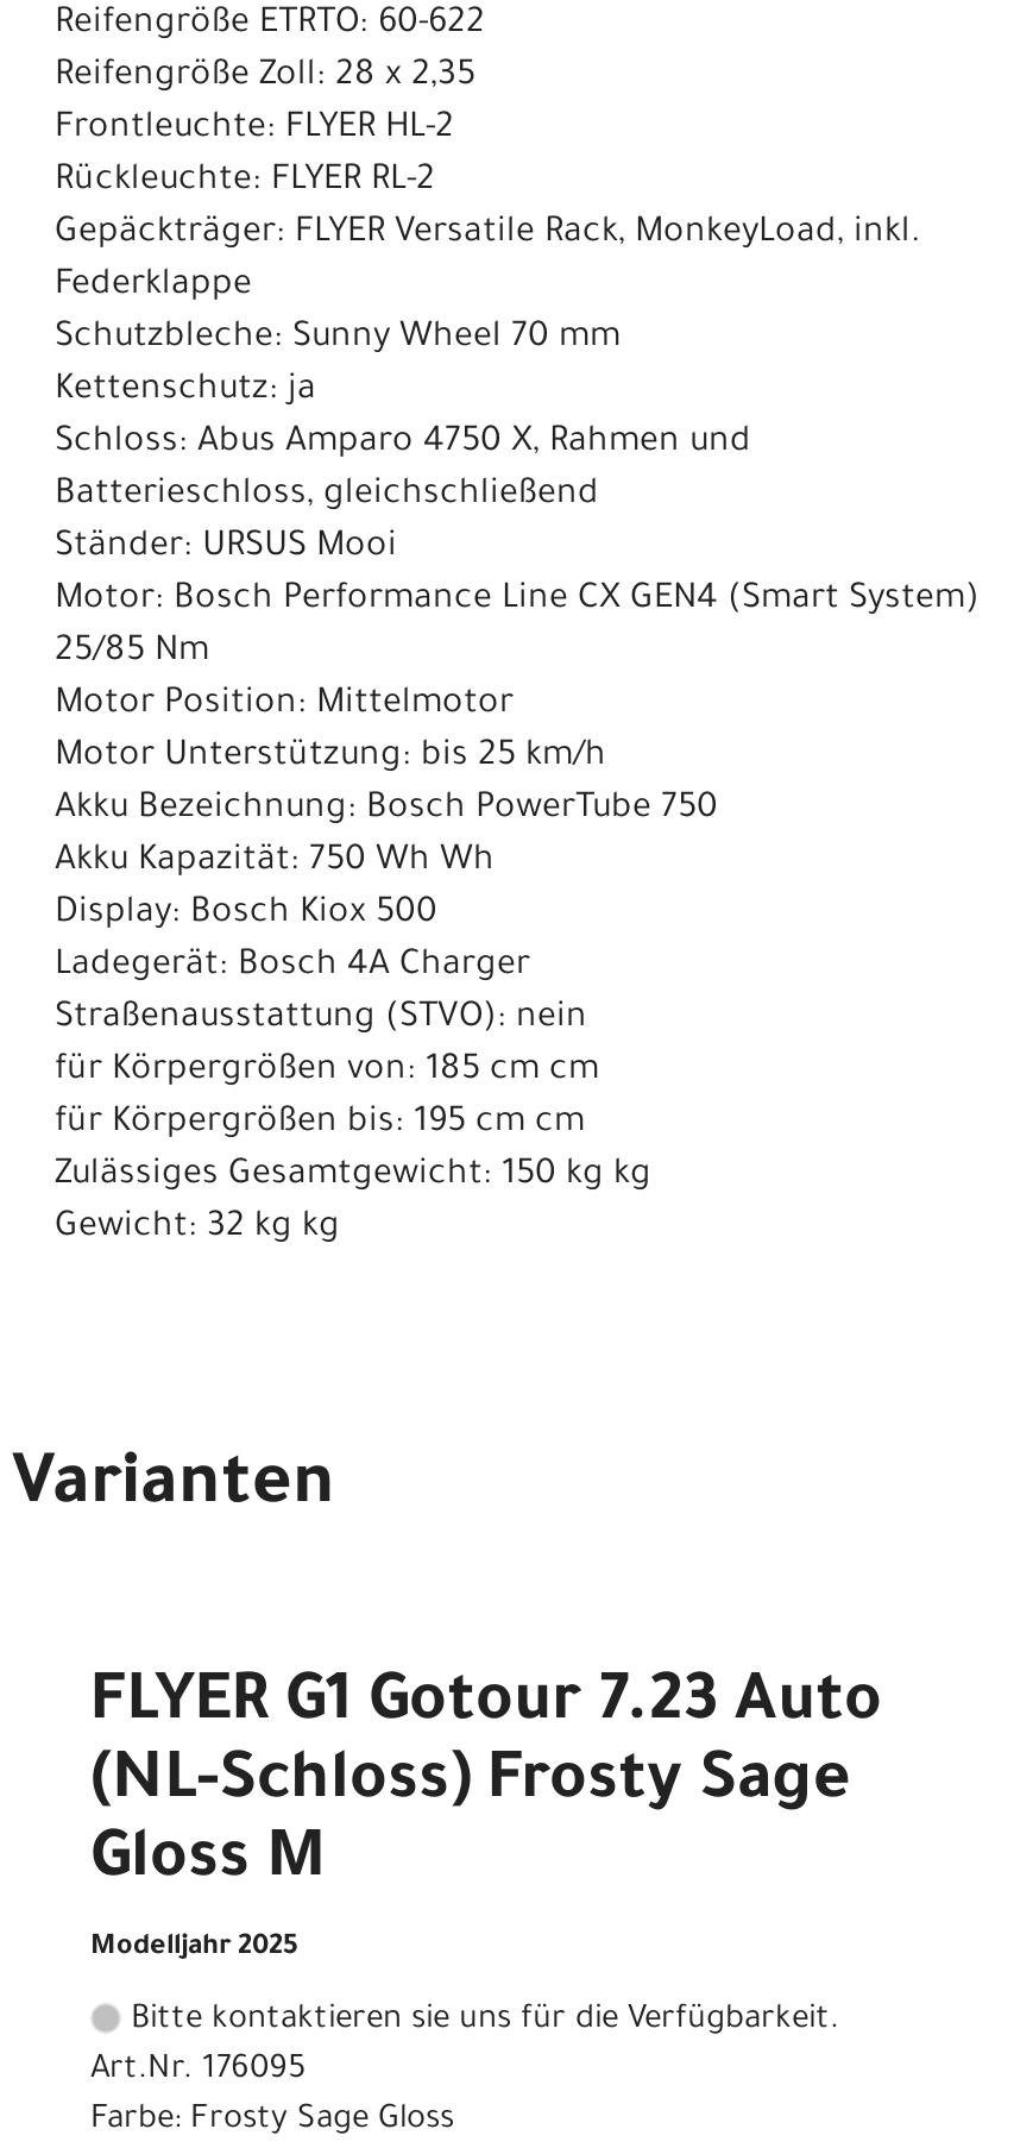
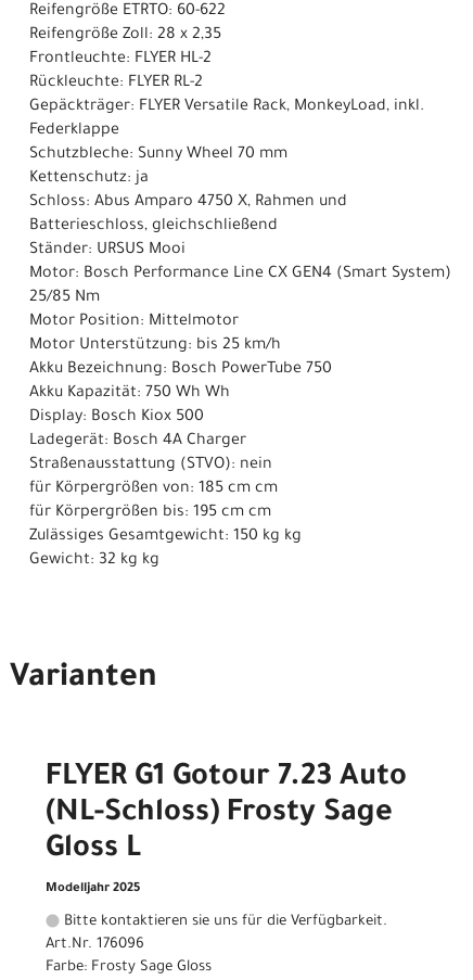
- Gloss M
+ Gloss L

- Art.Nr. 176095
+ Art.Nr. 176096
